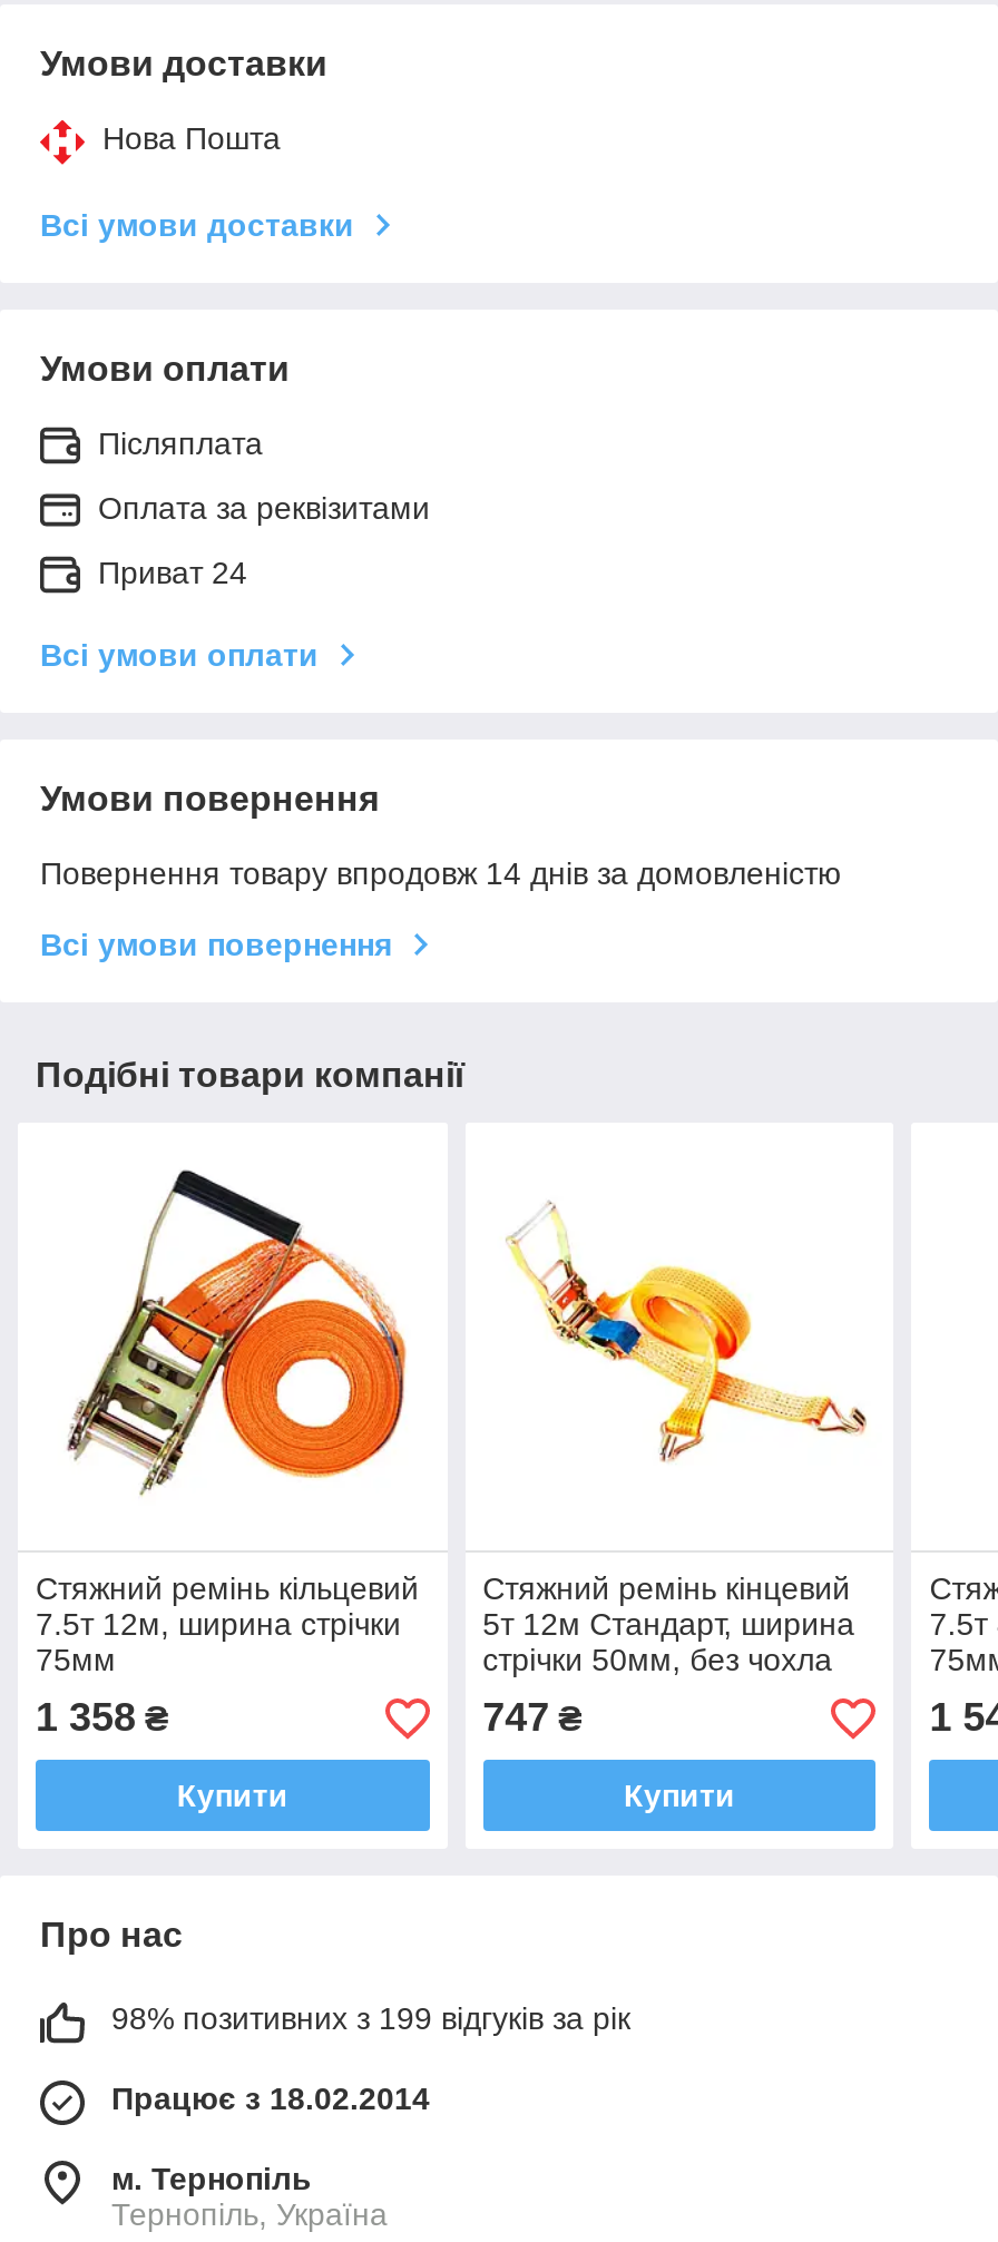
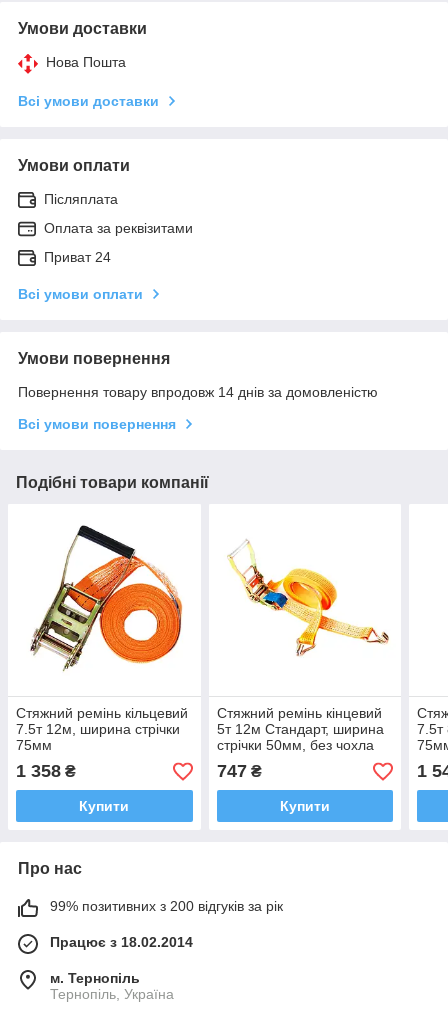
- 98% позитивних з 199 відгуків за рік
+ 99% позитивних з 200 відгуків за рік
